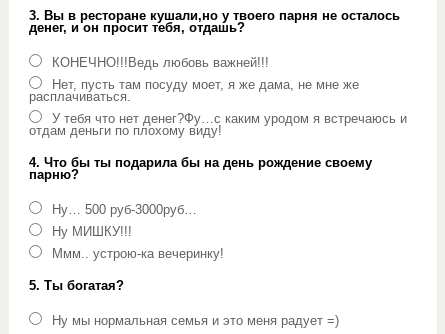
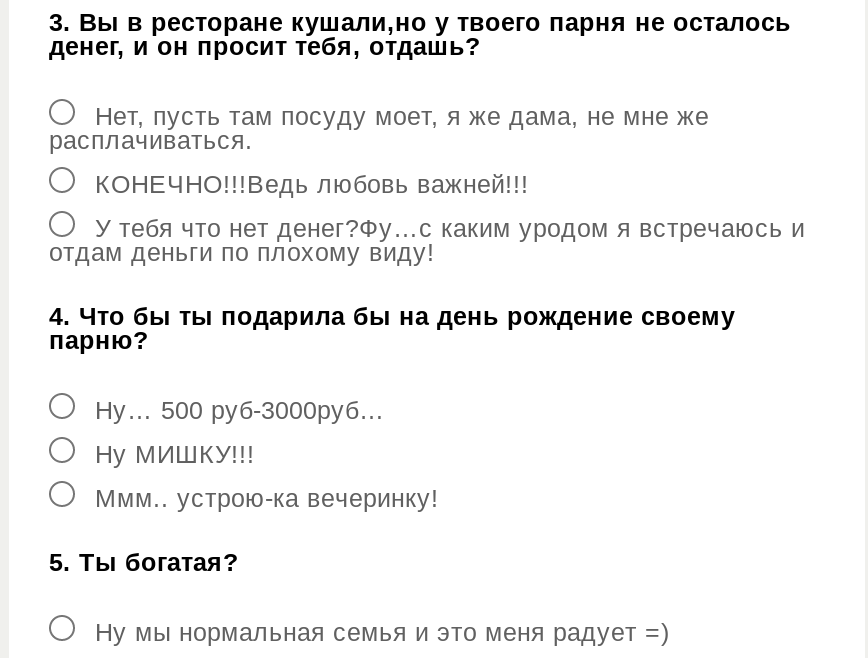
moved down: КОНЕЧНО!!!Ведь любовь важней!!!

moved up: Нет, пусть там посуду моет, я же дама, не мне же | расплачиваться.
